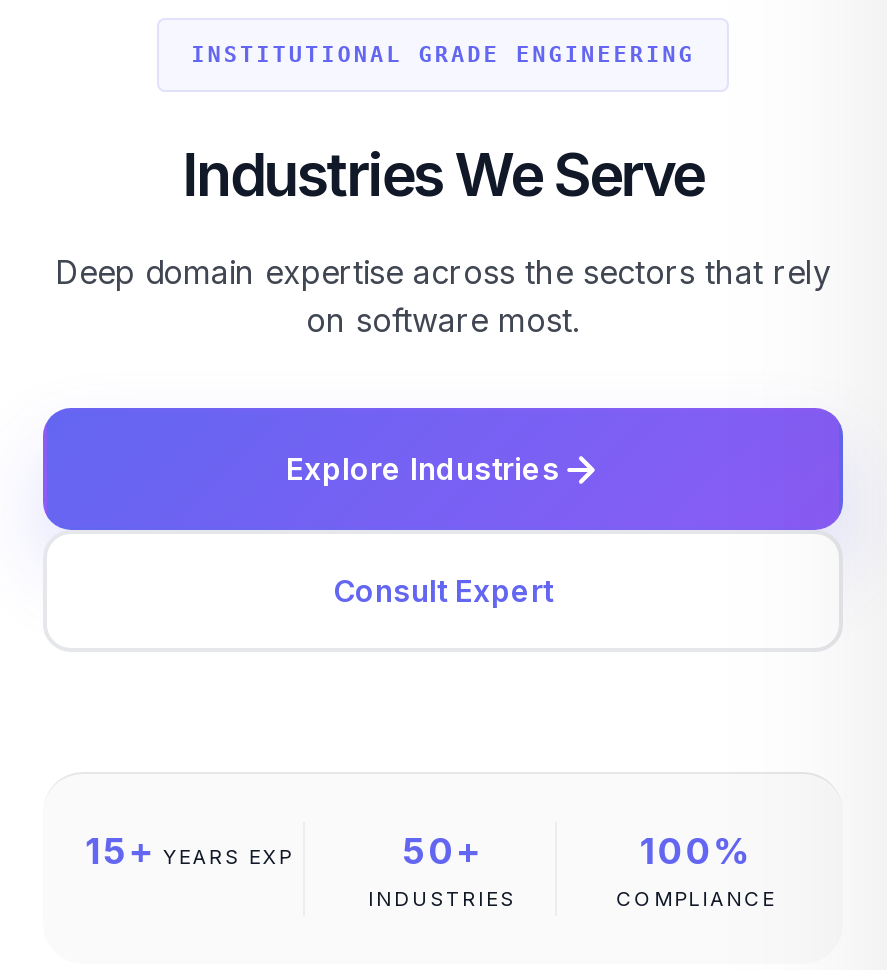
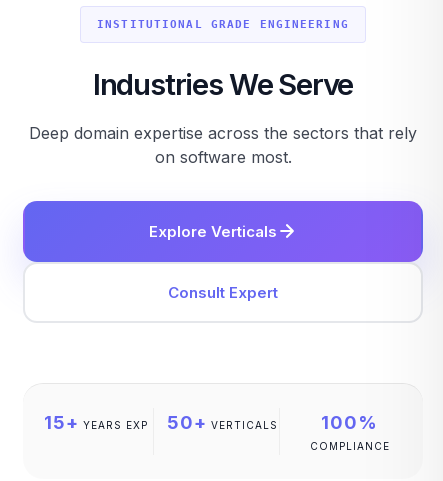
- Explore Industries
+ Explore Verticals

- 50+
- INDUSTRIES
+ 50+ VERTICALS
